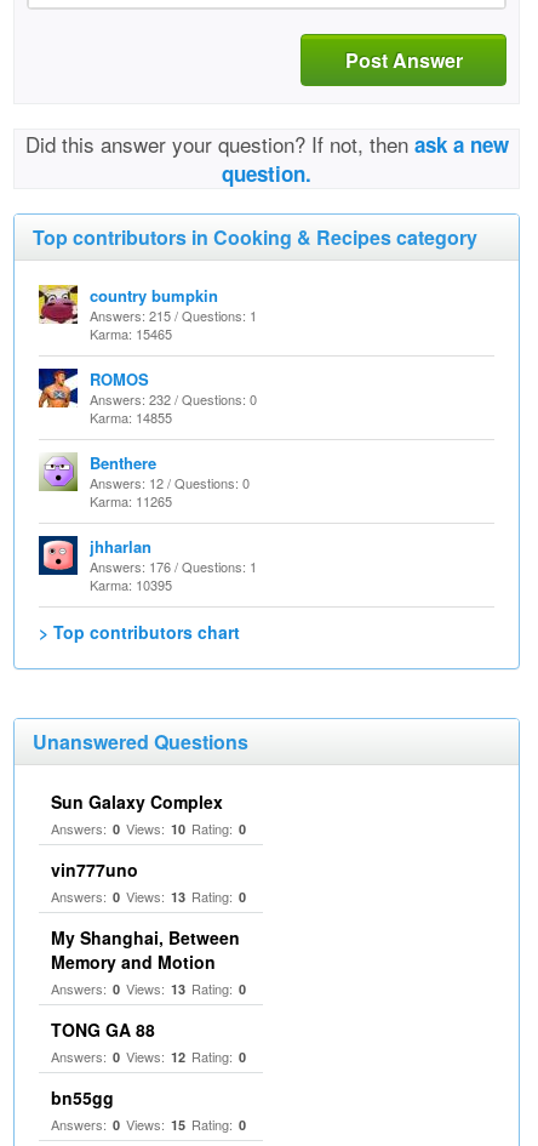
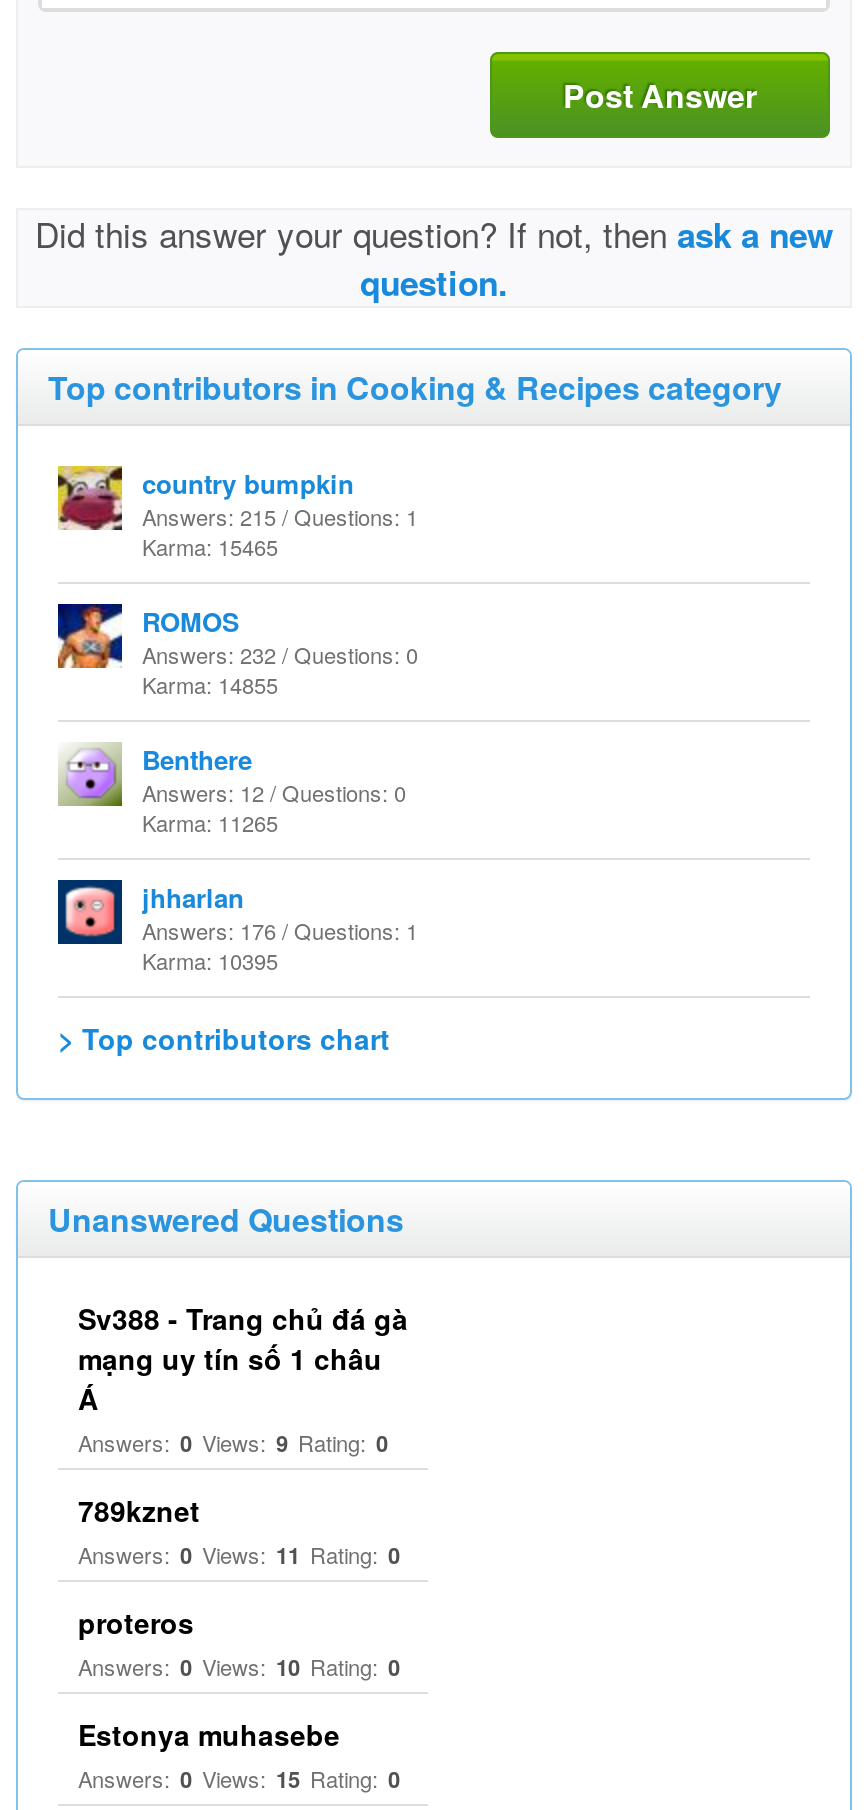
- Sun Galaxy Complex
+ Sv388 - Trang chủ đá gà
+ mạng uy tín số 1 châu
+ Á
+ Answers: 0 Views: 9 Rating: 0
+ 789kznet
+ Answers: 0 Views: 11 Rating: 0
+ proteros

moved down: Answers: 0 Views: 10 Rating: 0

- vin777uno
- Answers: 0 Views: 13 Rating: 0
- My Shanghai, Between
- Memory and Motion
- Answers: 0 Views: 13 Rating: 0
- TONG GA 88
- Answers: 0 Views: 12 Rating: 0
- bn55gg
+ Estonya muhasebe
